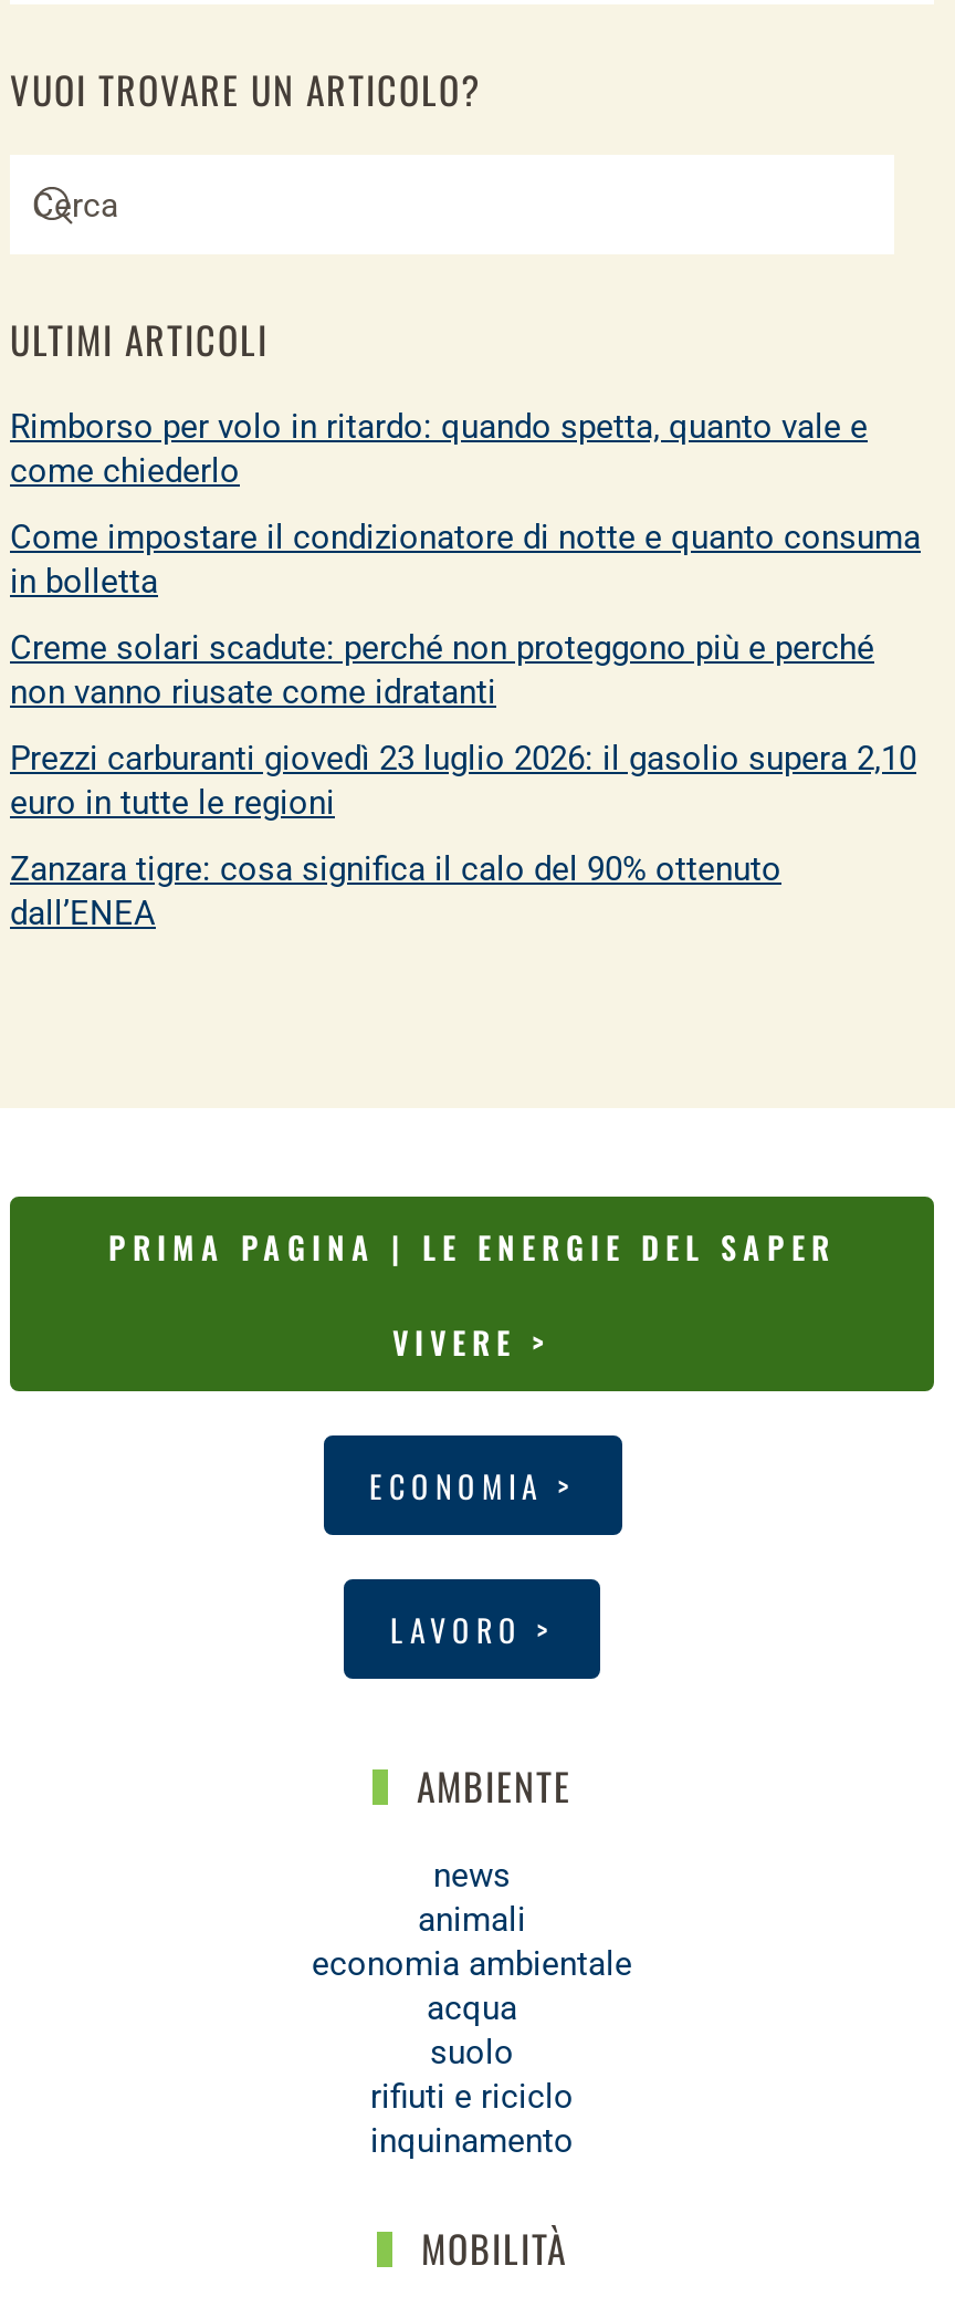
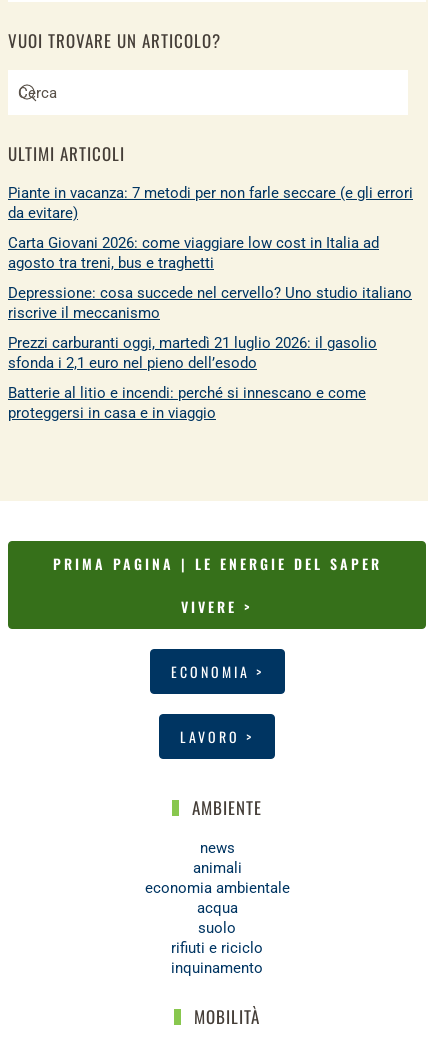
- Rimborso per volo in ritardo: quando spetta, quanto vale e
- come chiederlo
+ Piante in vacanza: 7 metodi per non farle seccare (e gli errori
+ da evitare)

- Come impostare il condizionatore di notte e quanto consuma
- in bolletta
+ Carta Giovani 2026: come viaggiare low cost in Italia ad
+ agosto tra treni, bus e traghetti

- Creme solari scadute: perché non proteggono più e perché
- non vanno riusate come idratanti
+ Depressione: cosa succede nel cervello? Uno studio italiano
+ riscrive il meccanismo

- Prezzi carburanti giovedì 23 luglio 2026: il gasolio supera 2,10
- euro in tutte le regioni
+ Prezzi carburanti oggi, martedì 21 luglio 2026: il gasolio
+ sfonda i 2,1 euro nel pieno dell’esodo

- Zanzara tigre: cosa significa il calo del 90% ottenuto
- dall’ENEA
+ Batterie al litio e incendi: perché si innescano e come
+ proteggersi in casa e in viaggio
